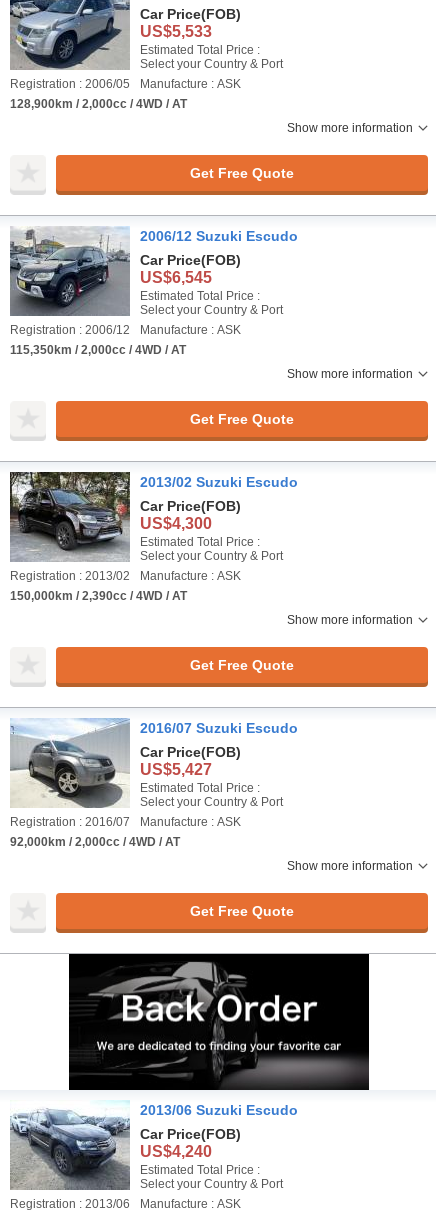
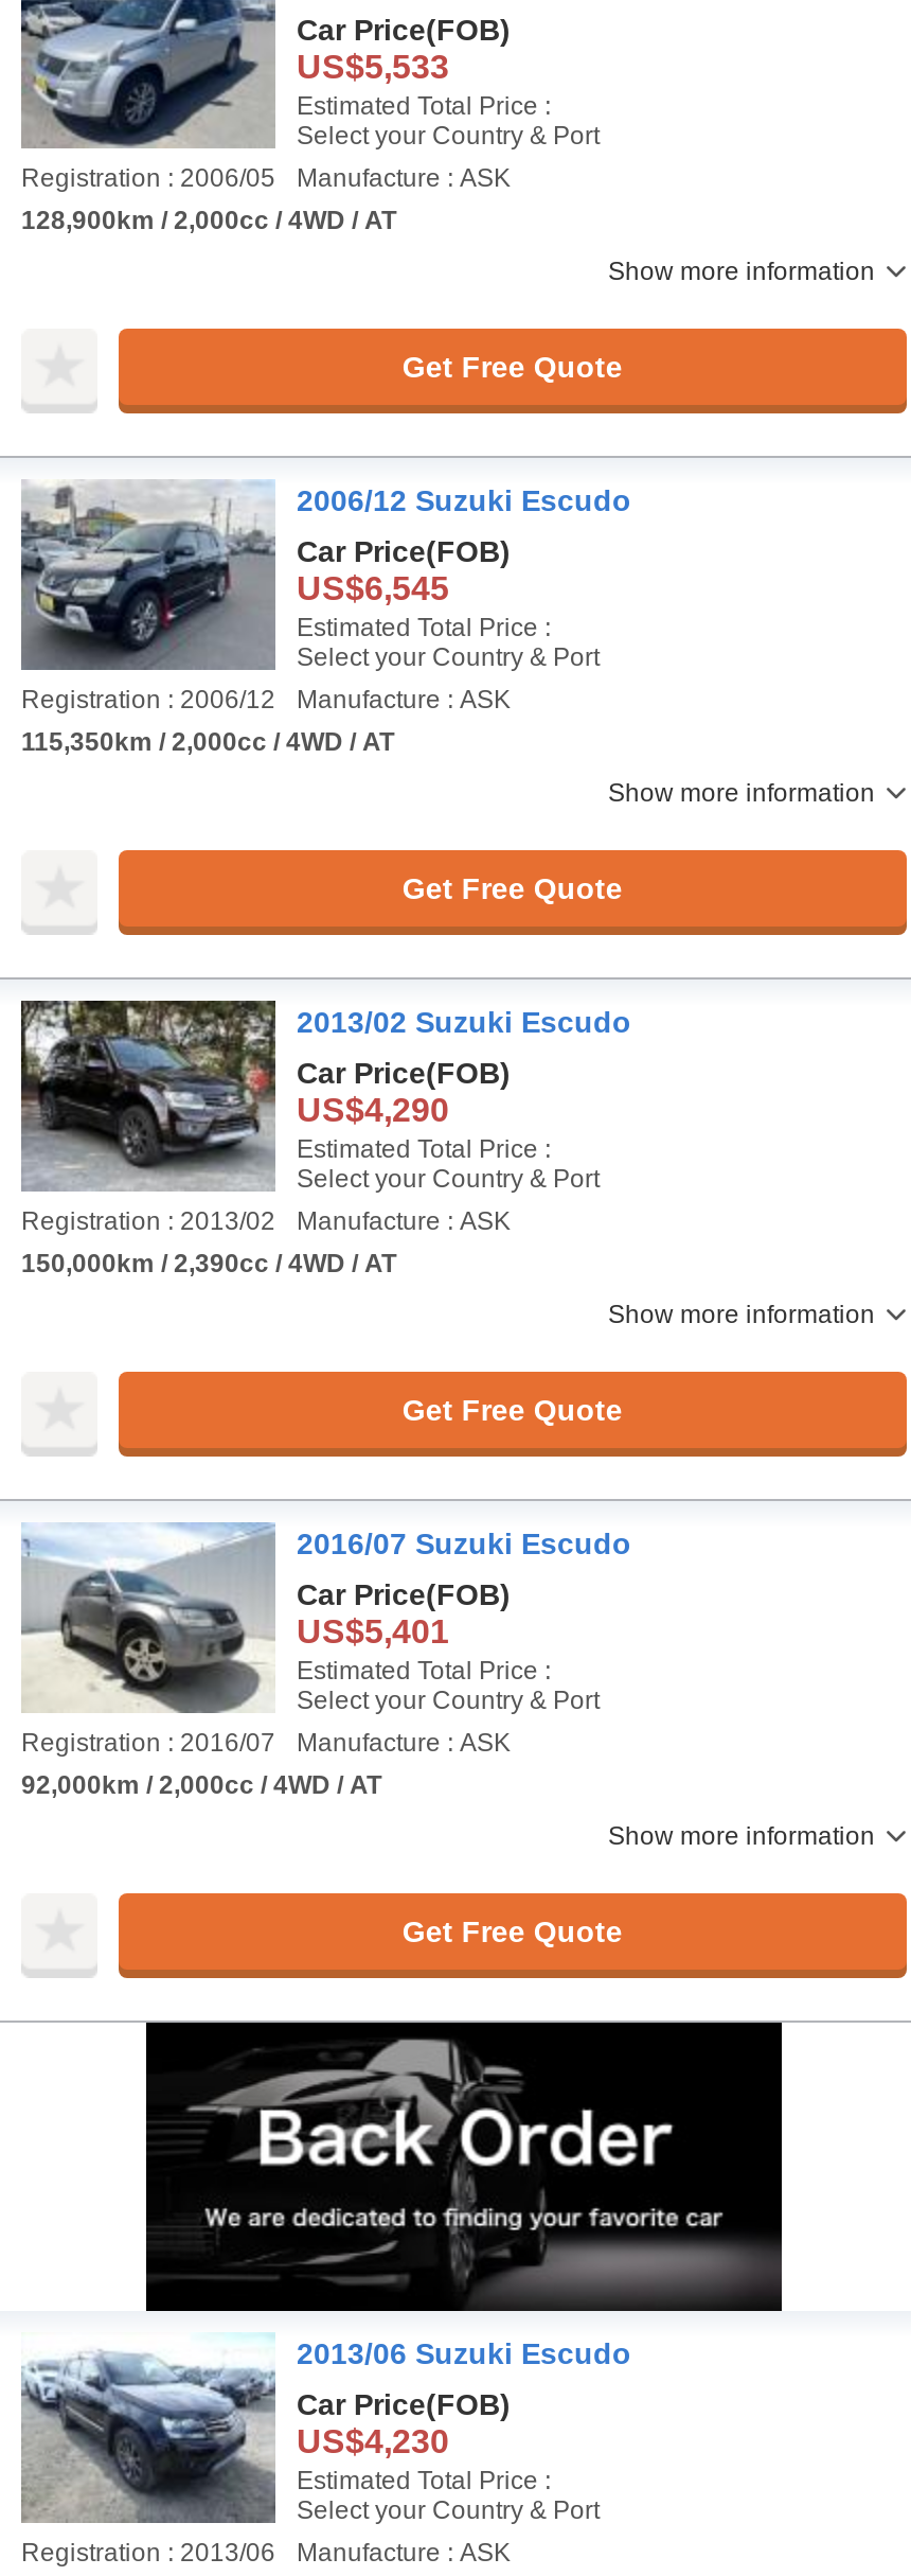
- US$4,300
+ US$4,290

- US$5,427
+ US$5,401

- US$4,240
+ US$4,230
